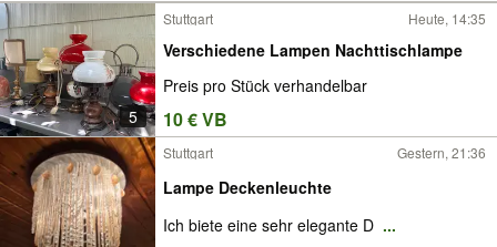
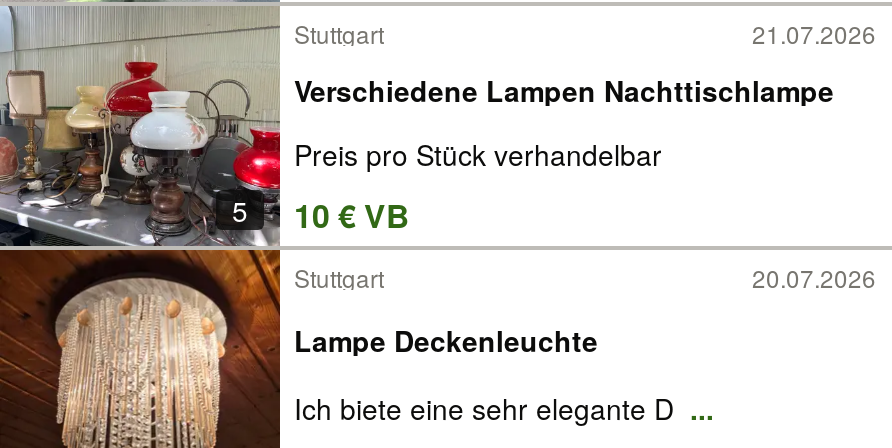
- Heute, 14:35
+ 21.07.2026

- Gestern, 21:36
+ 20.07.2026
